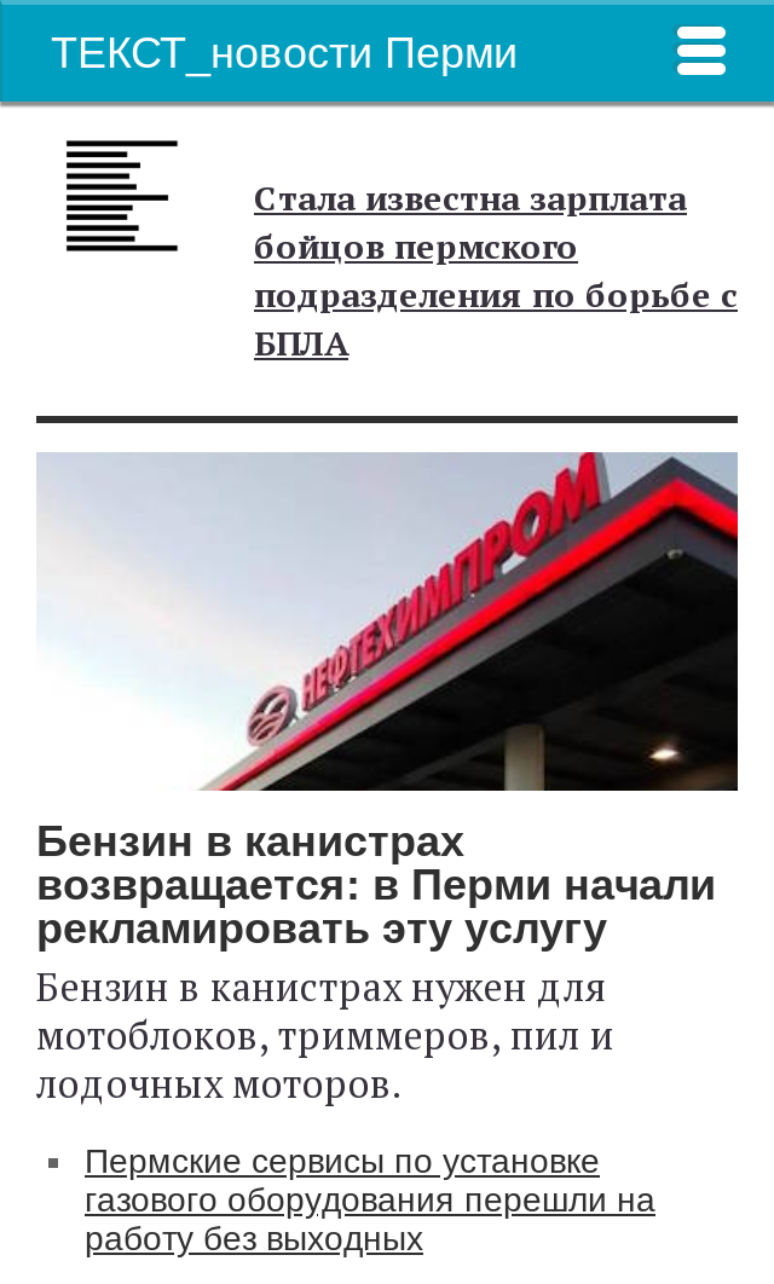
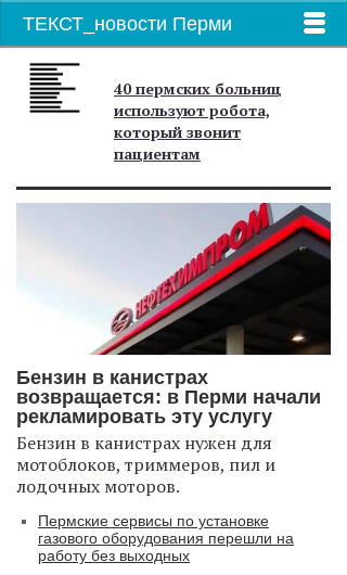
- Стала известна зарплата
- бойцов пермского
- подразделения по борьбе с
- БПЛА
+ 40 пермских больниц
+ используют робота,
+ который звонит
+ пациентам
